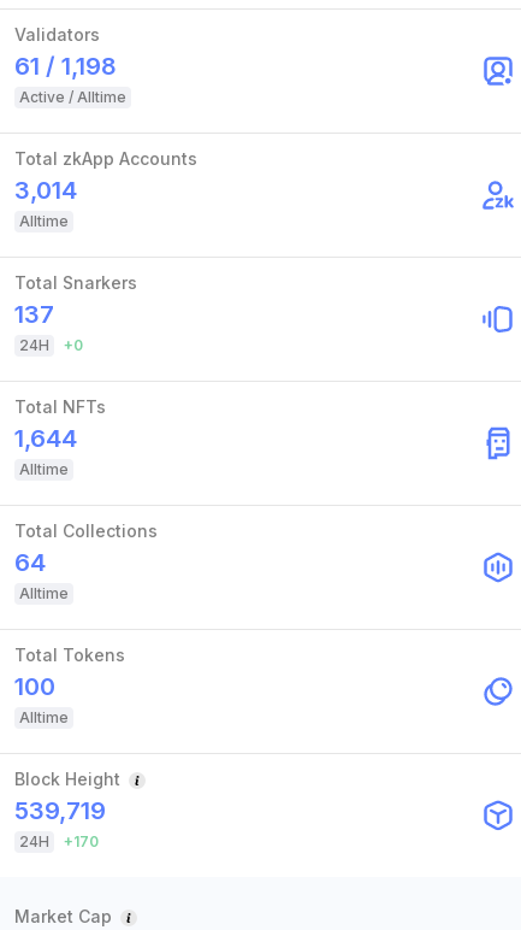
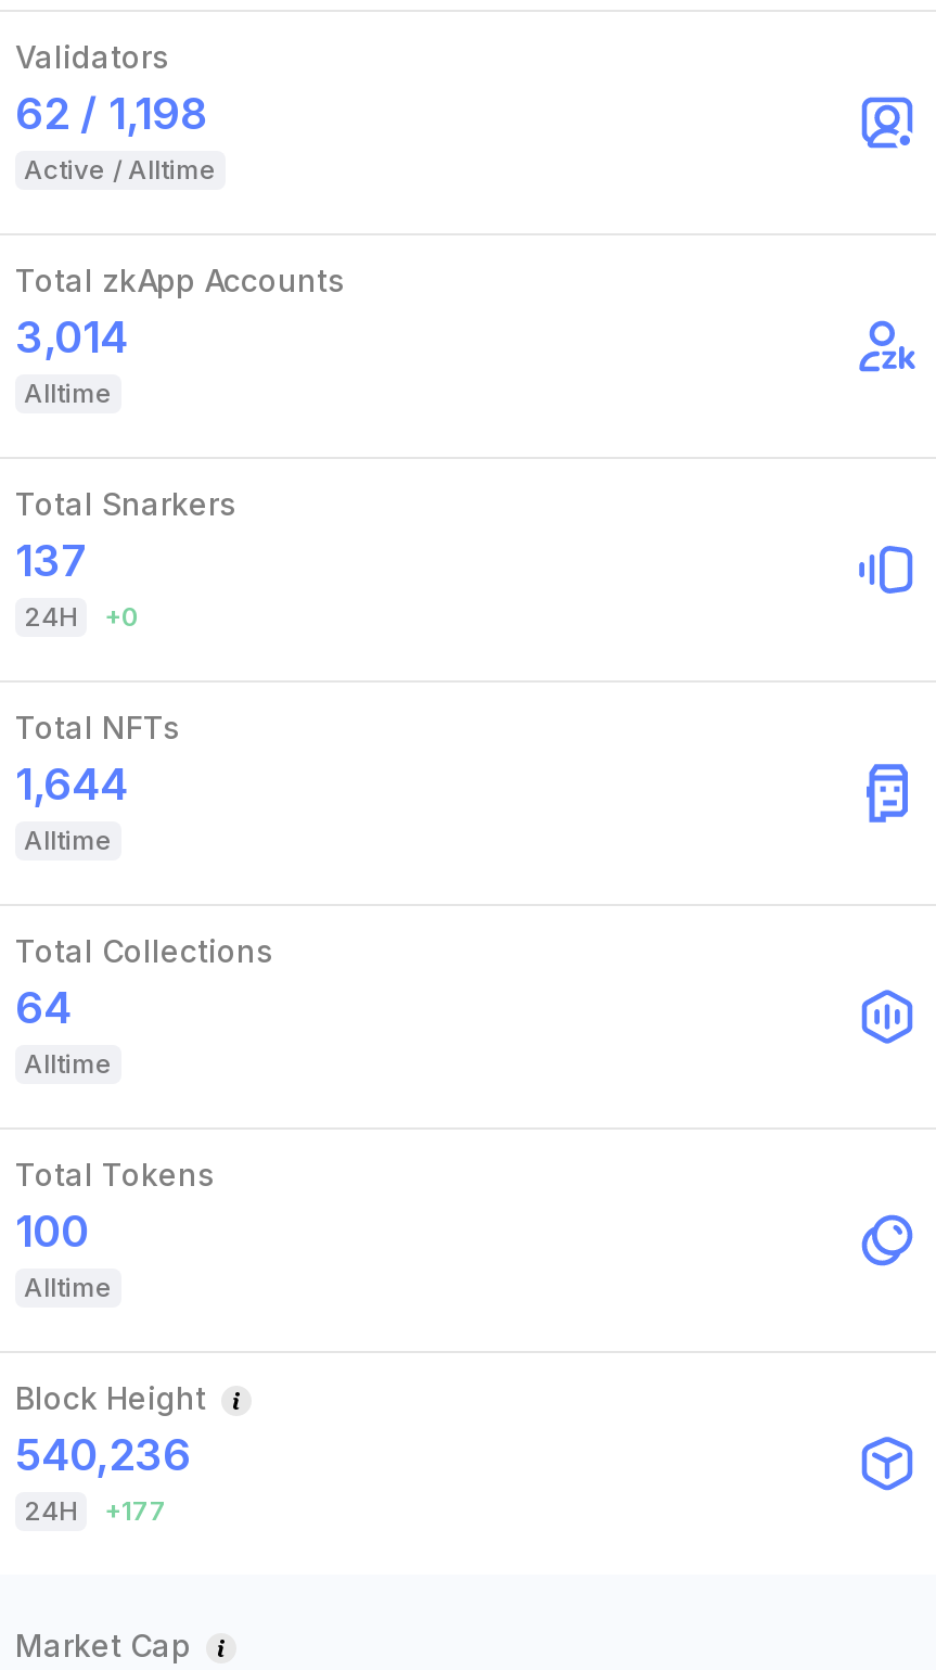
- 61 / 1,198
+ 62 / 1,198

- 539,719
+ 540,236

- 24H +170
+ 24H +177
